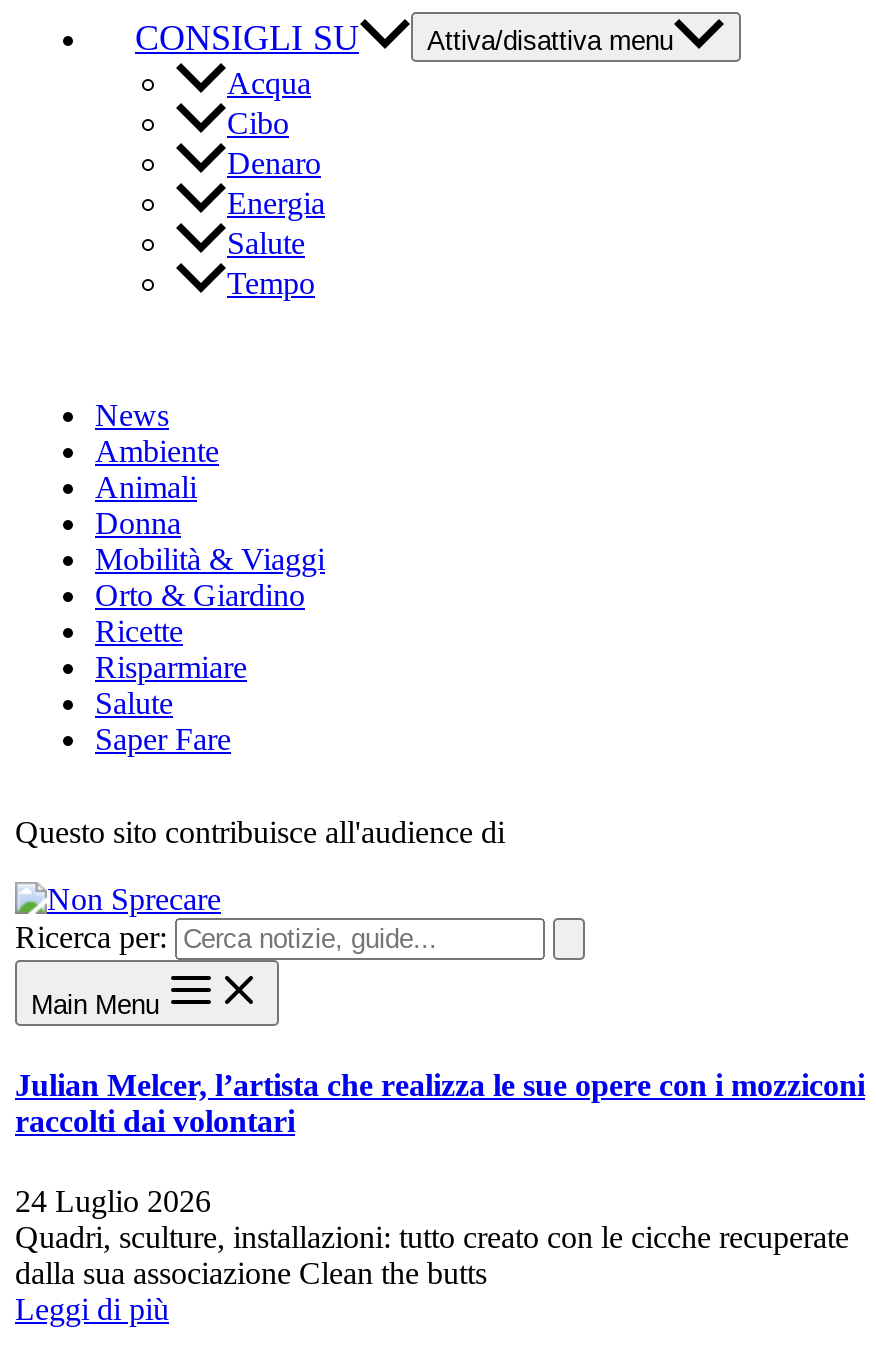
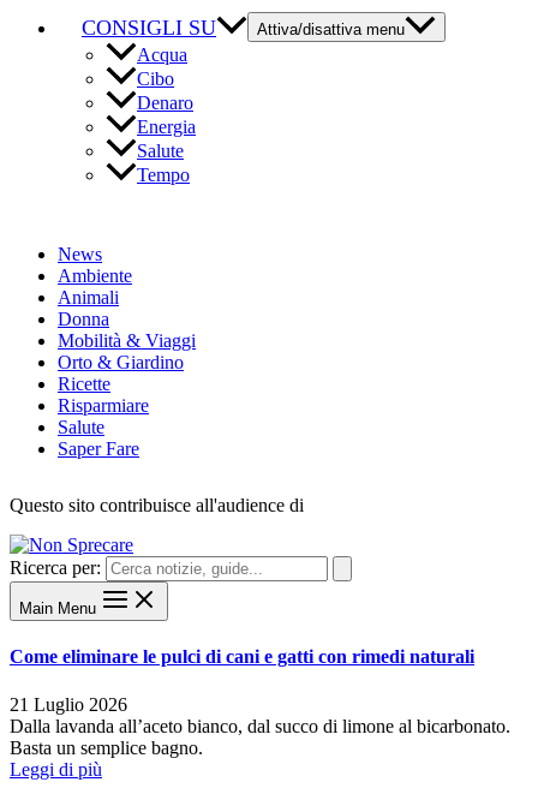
- Julian Melcer, l’artista che realizza le sue opere con i mozziconi
- raccolti dai volontari
+ Come eliminare le pulci di cani e gatti con rimedi naturali

- 24 Luglio 2026
- Quadri, sculture, installazioni: tutto creato con le cicche recuperate
- dalla sua associazione Clean the butts
+ 21 Luglio 2026
+ Dalla lavanda all’aceto bianco, dal succo di limone al bicarbonato.
+ Basta un semplice bagno.
